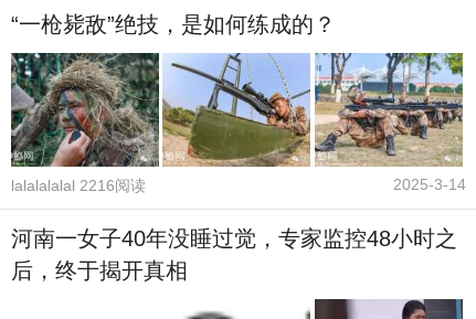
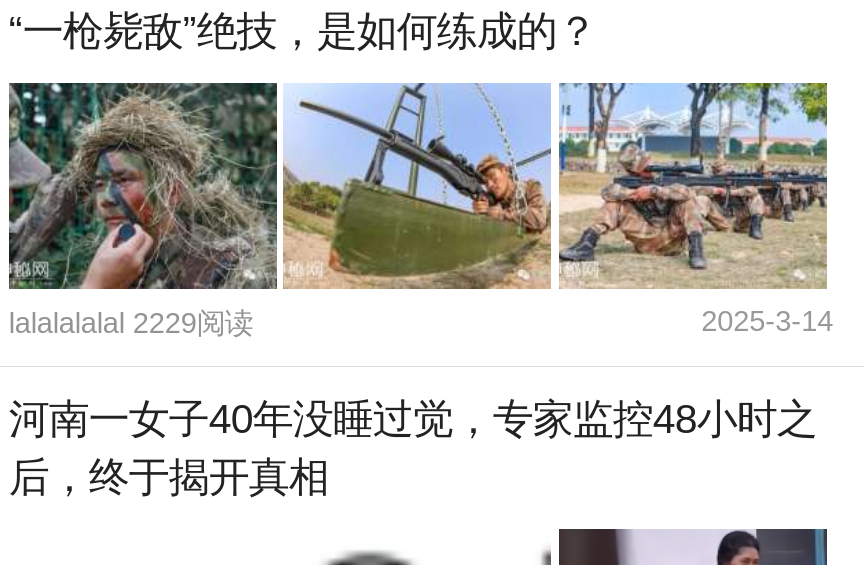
- lalalalalal 2216阅读
+ lalalalalal 2229阅读
